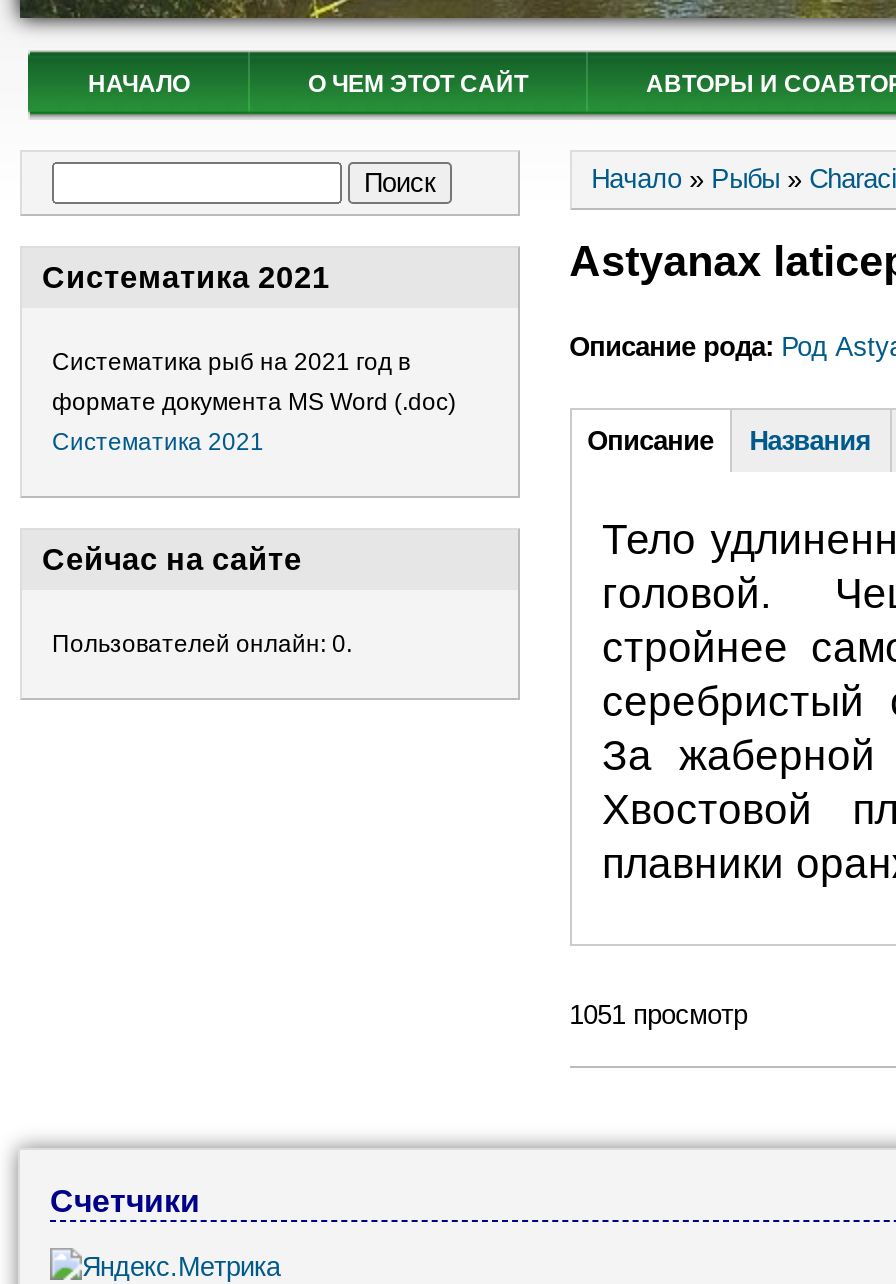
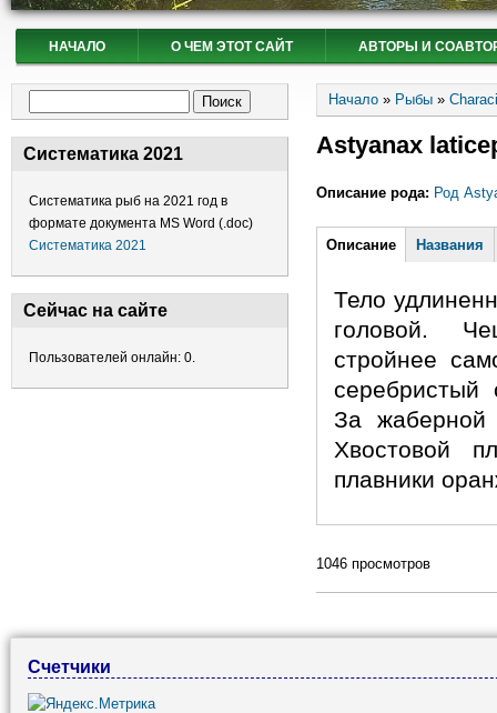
- 1051 просмотр
+ 1046 просмотров
